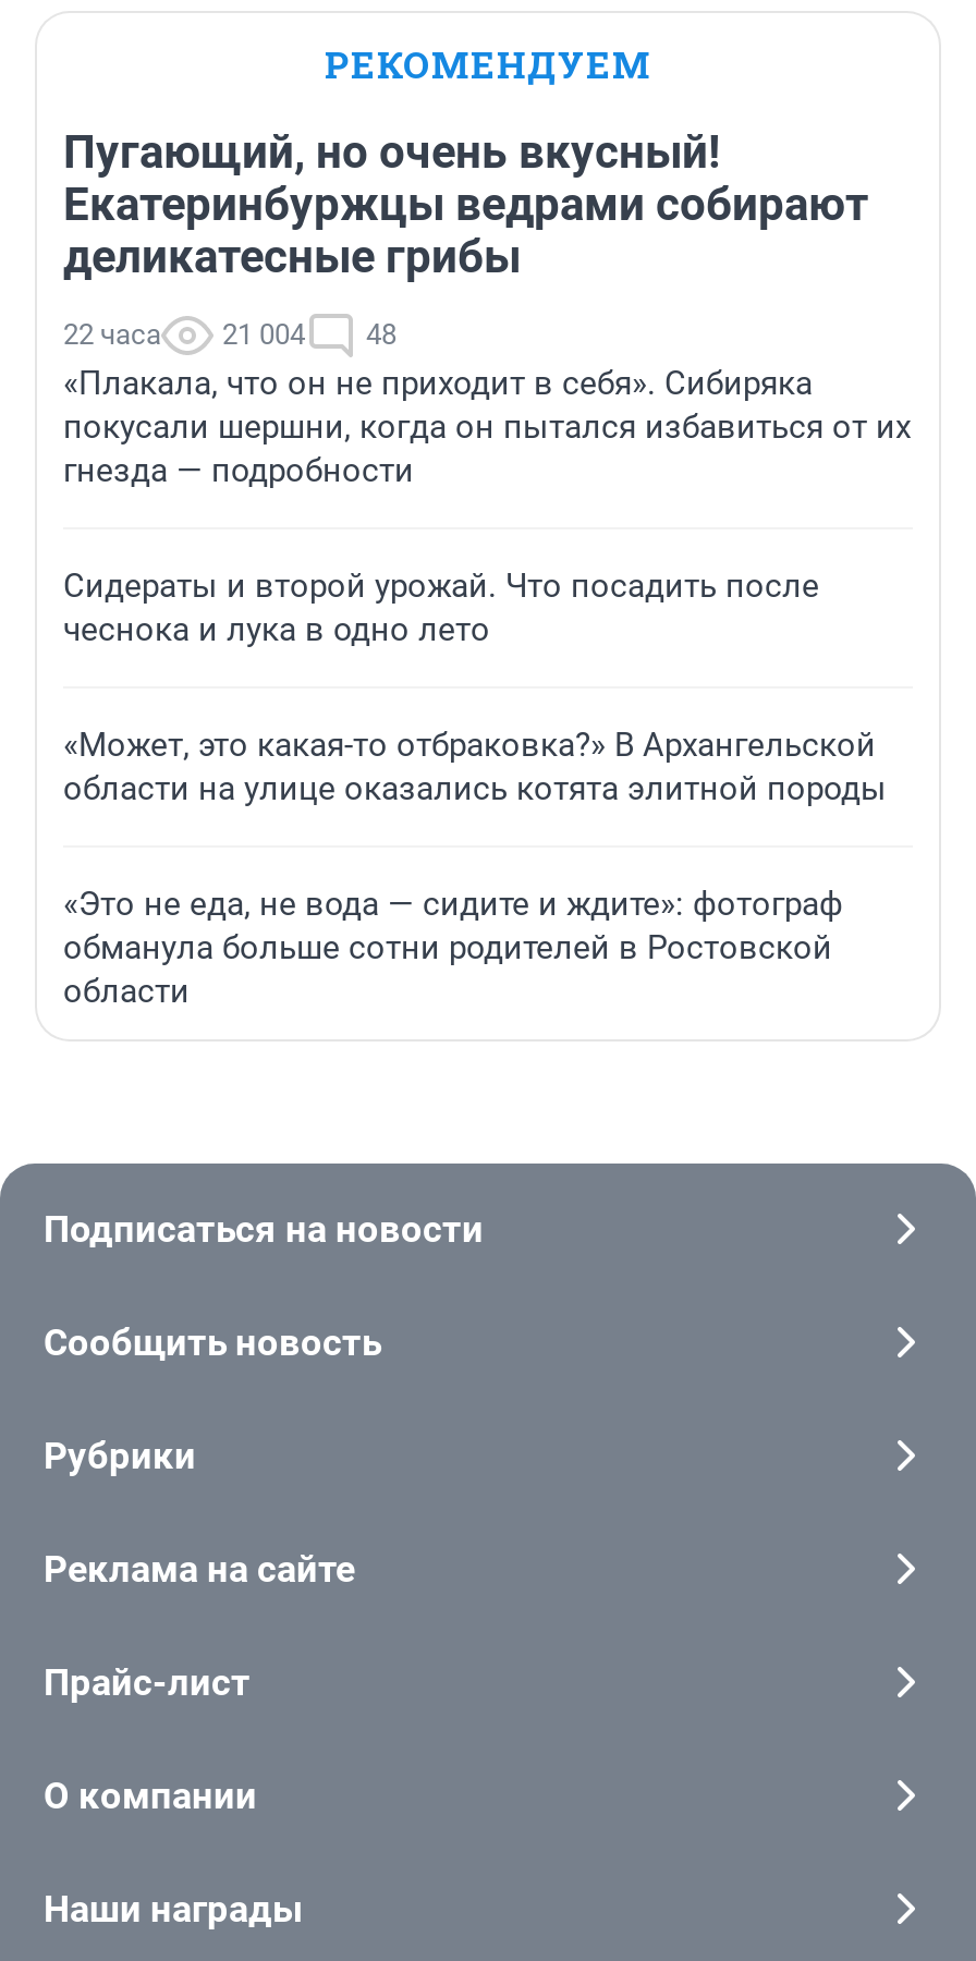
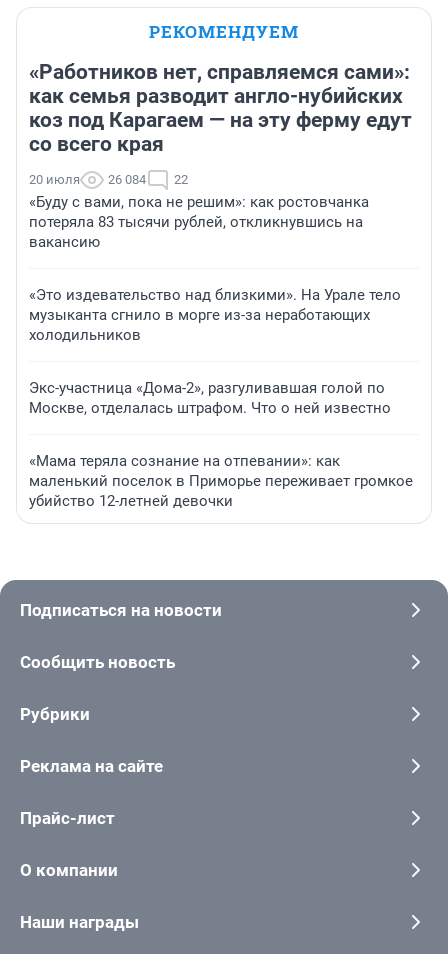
- Пугающий, но очень вкусный!
- Екатеринбуржцы ведрами собирают
- деликатесные грибы
+ «Работников нет, справляемся сами»:
+ как семья разводит англо-нубийских
+ коз под Карагаем — на эту ферму едут
+ со всего края

- 22 часа
- 21 004
- 48
- «Плакала, что он не приходит в себя». Сибиряка
- покусали шершни, когда он пытался избавиться от их
- гнезда — подробности
+ 20 июля
+ 26 084
+ 22
+ «Буду с вами, пока не решим»: как ростовчанка
+ потеряла 83 тысячи рублей, откликнувшись на
+ вакансию

- Сидераты и второй урожай. Что посадить после
- чеснока и лука в одно лето
+ «Это издевательство над близкими». На Урале тело
+ музыканта сгнило в морге из-за неработающих
+ холодильников

- «Может, это какая-то отбраковка?» В Архангельской
- области на улице оказались котята элитной породы
+ Экс-участница «Дома-2», разгуливавшая голой по
+ Москве, отделалась штрафом. Что о ней известно

- «Это не еда, не вода — сидите и ждите»: фотограф
- обманула больше сотни родителей в Ростовской
- области
+ «Мама теряла сознание на отпевании»: как
+ маленький поселок в Приморье переживает громкое
+ убийство 12-летней девочки
